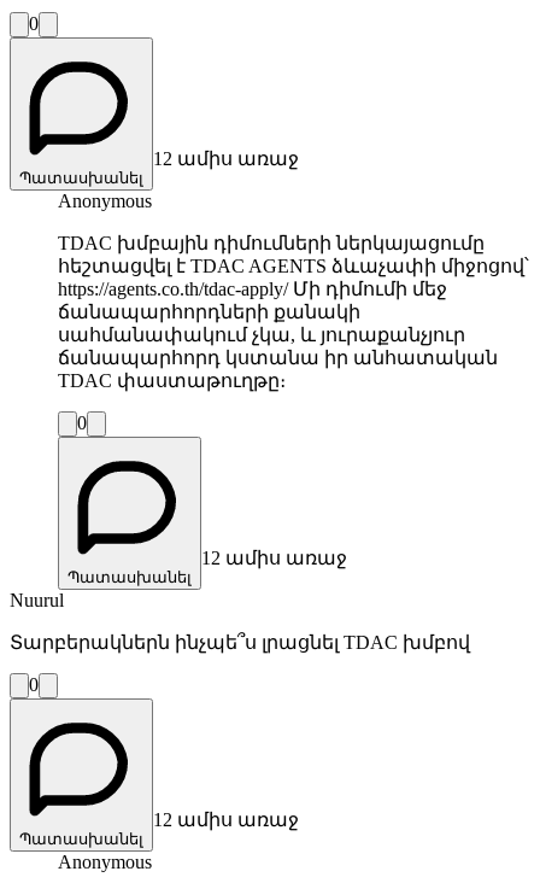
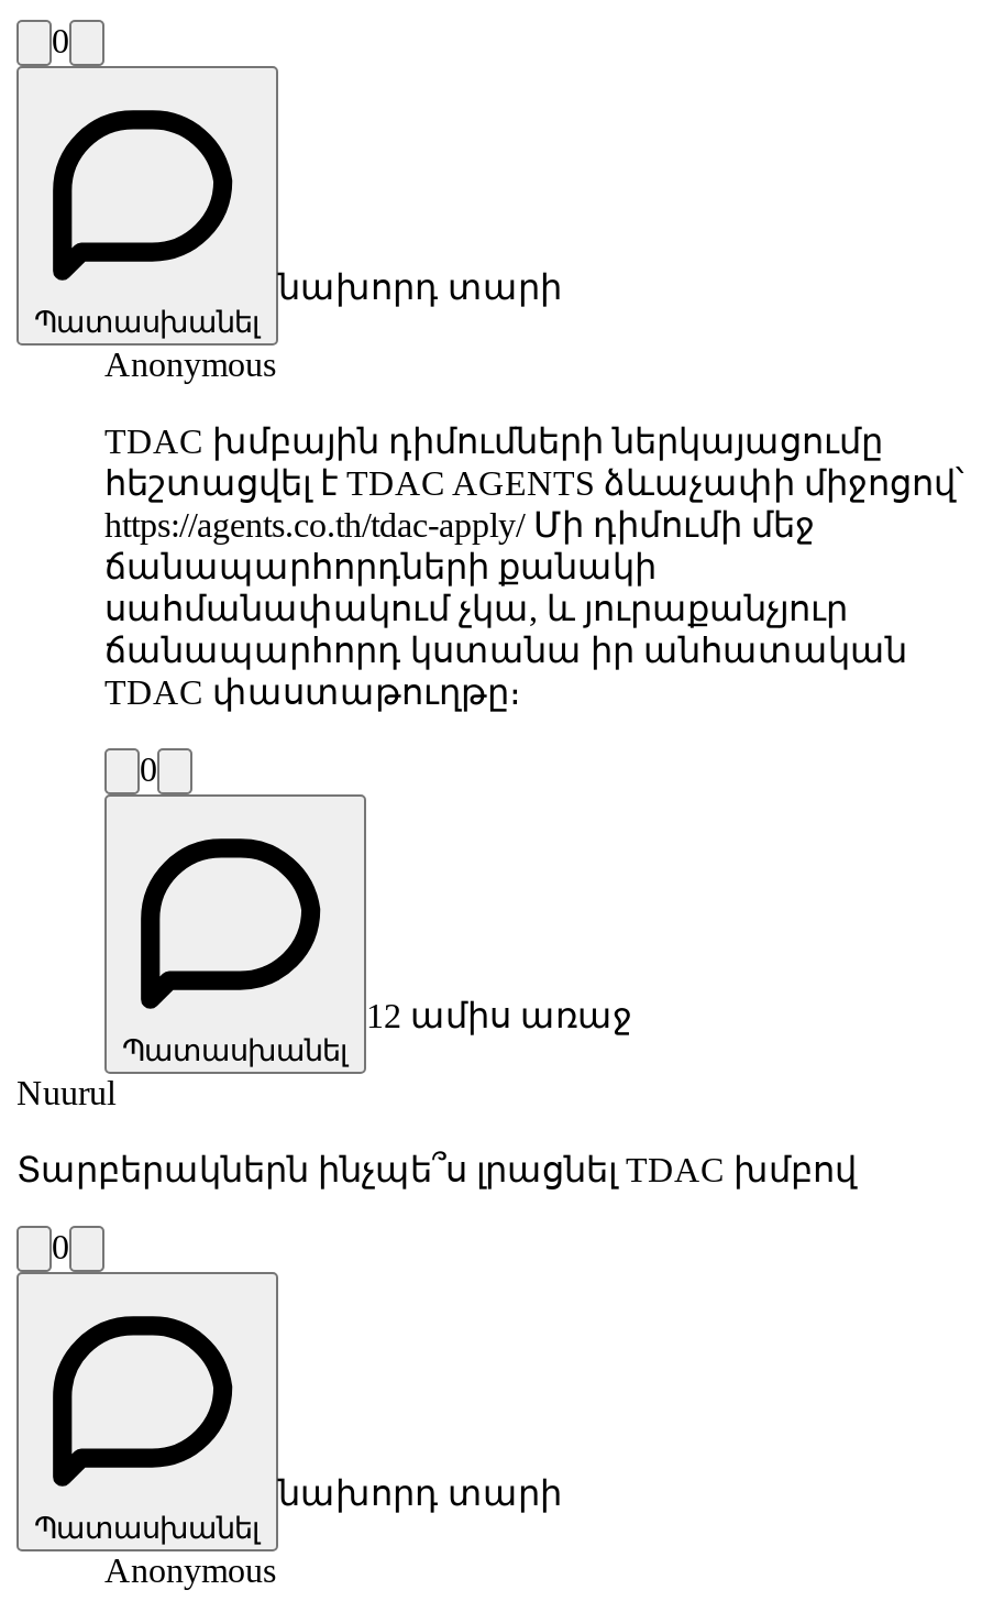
- 12 ամիս առաջ
+ նախորդ տարի

- 12 ամիս առաջ
+ նախորդ տարի
